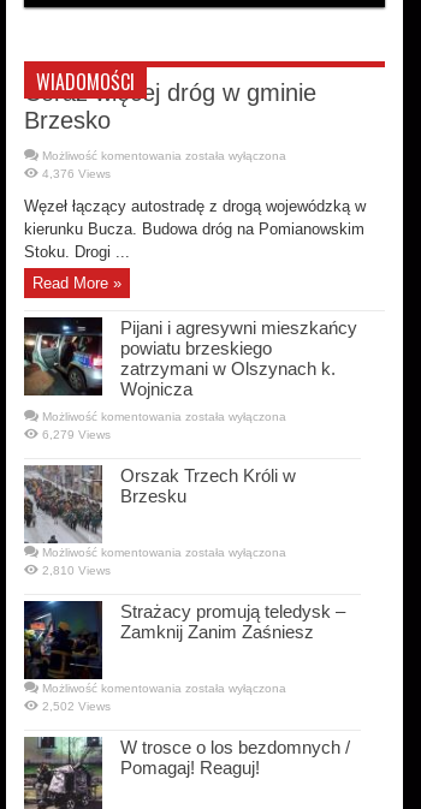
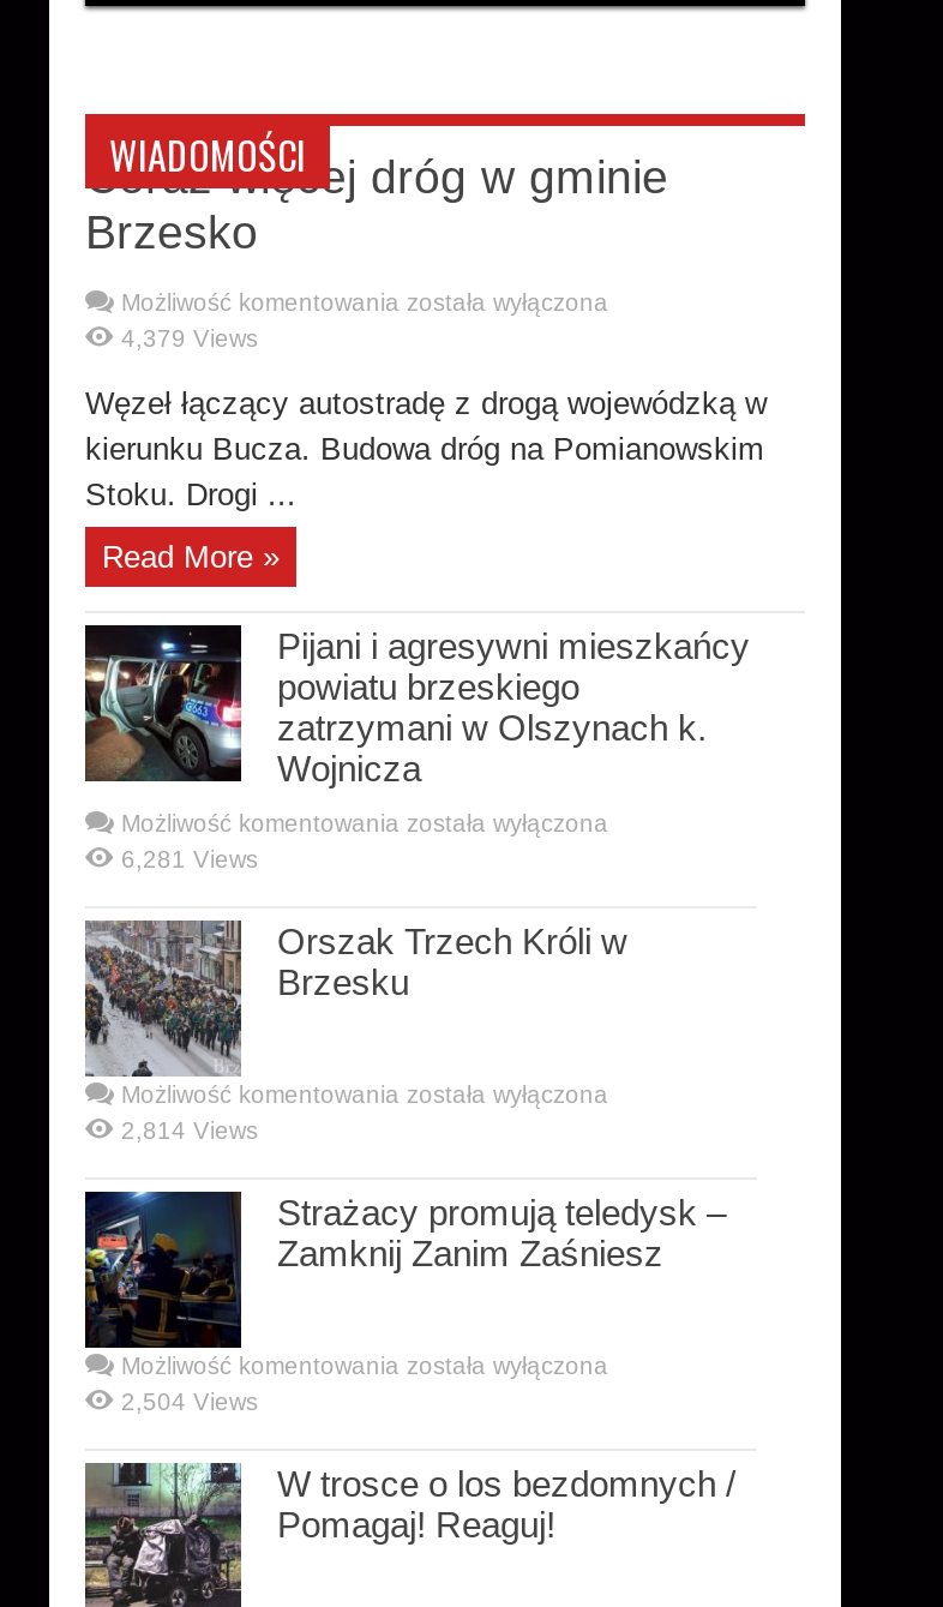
- 4,376 Views
+ 4,379 Views

- 6,279 Views
+ 6,281 Views

- 2,810 Views
+ 2,814 Views

- 2,502 Views
+ 2,504 Views
